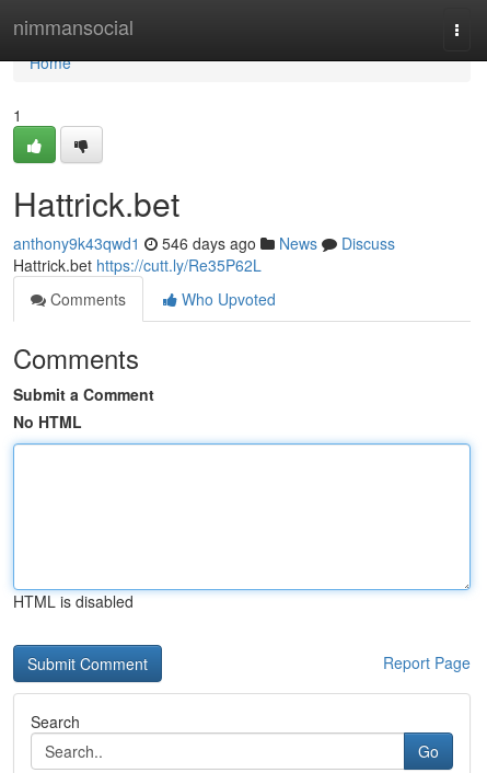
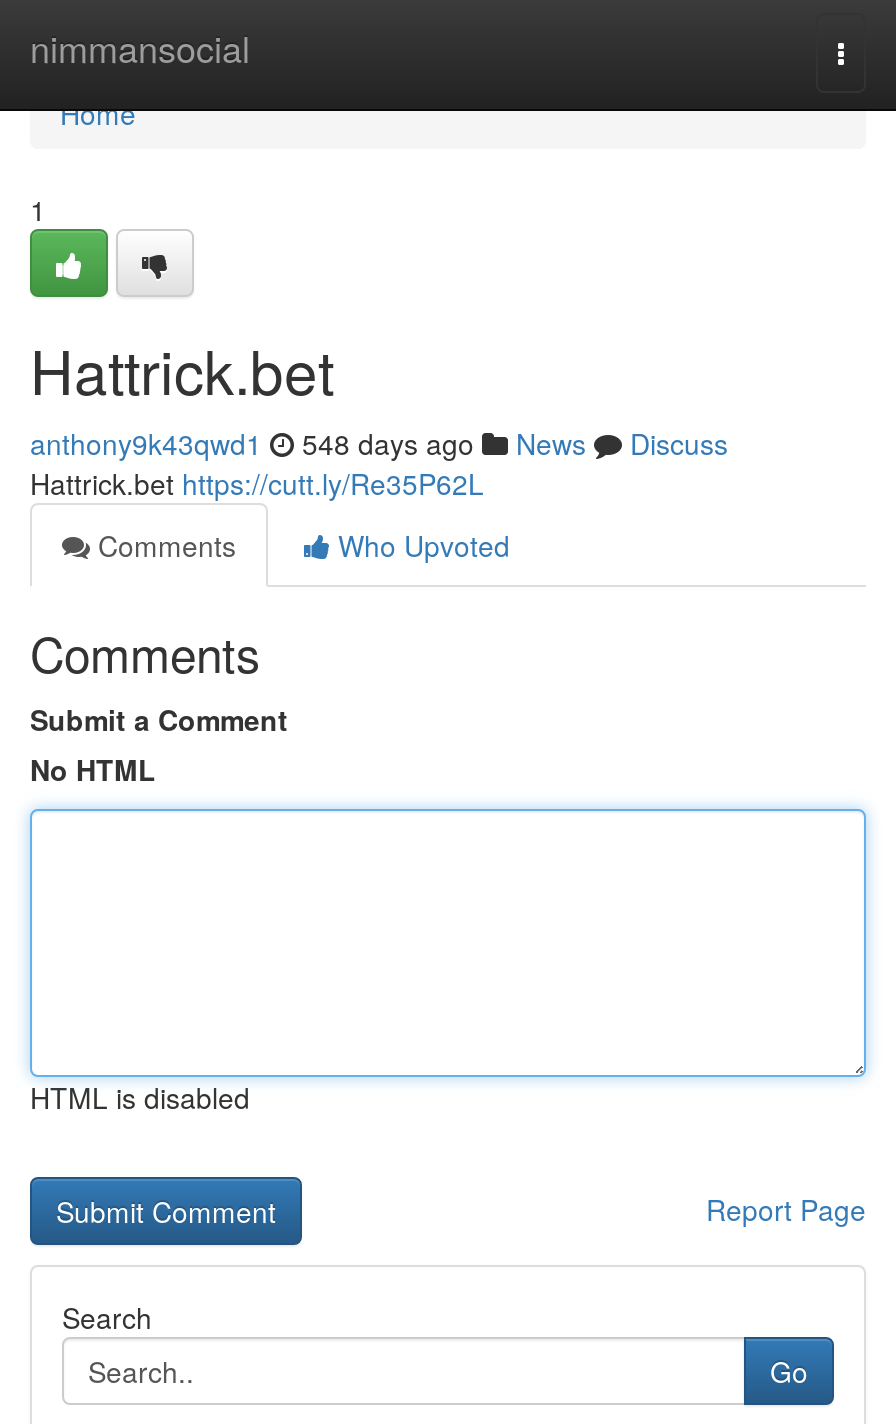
- anthony9k43qwd1 546 days ago News Discuss
+ anthony9k43qwd1 548 days ago News Discuss
